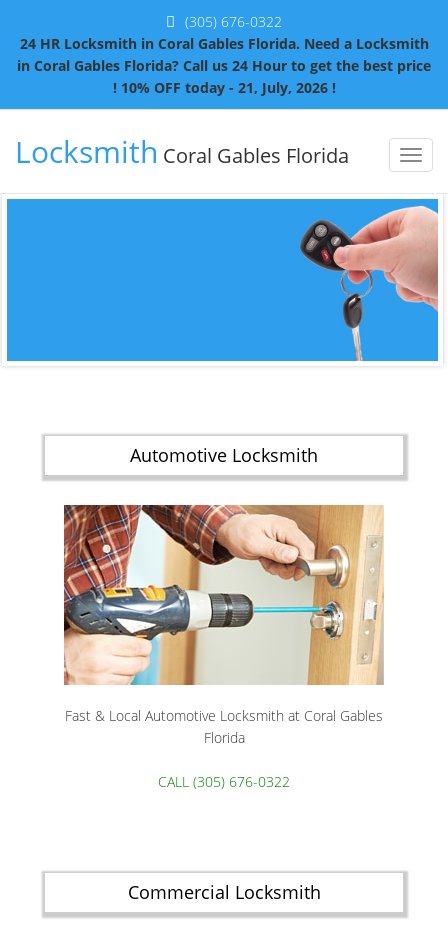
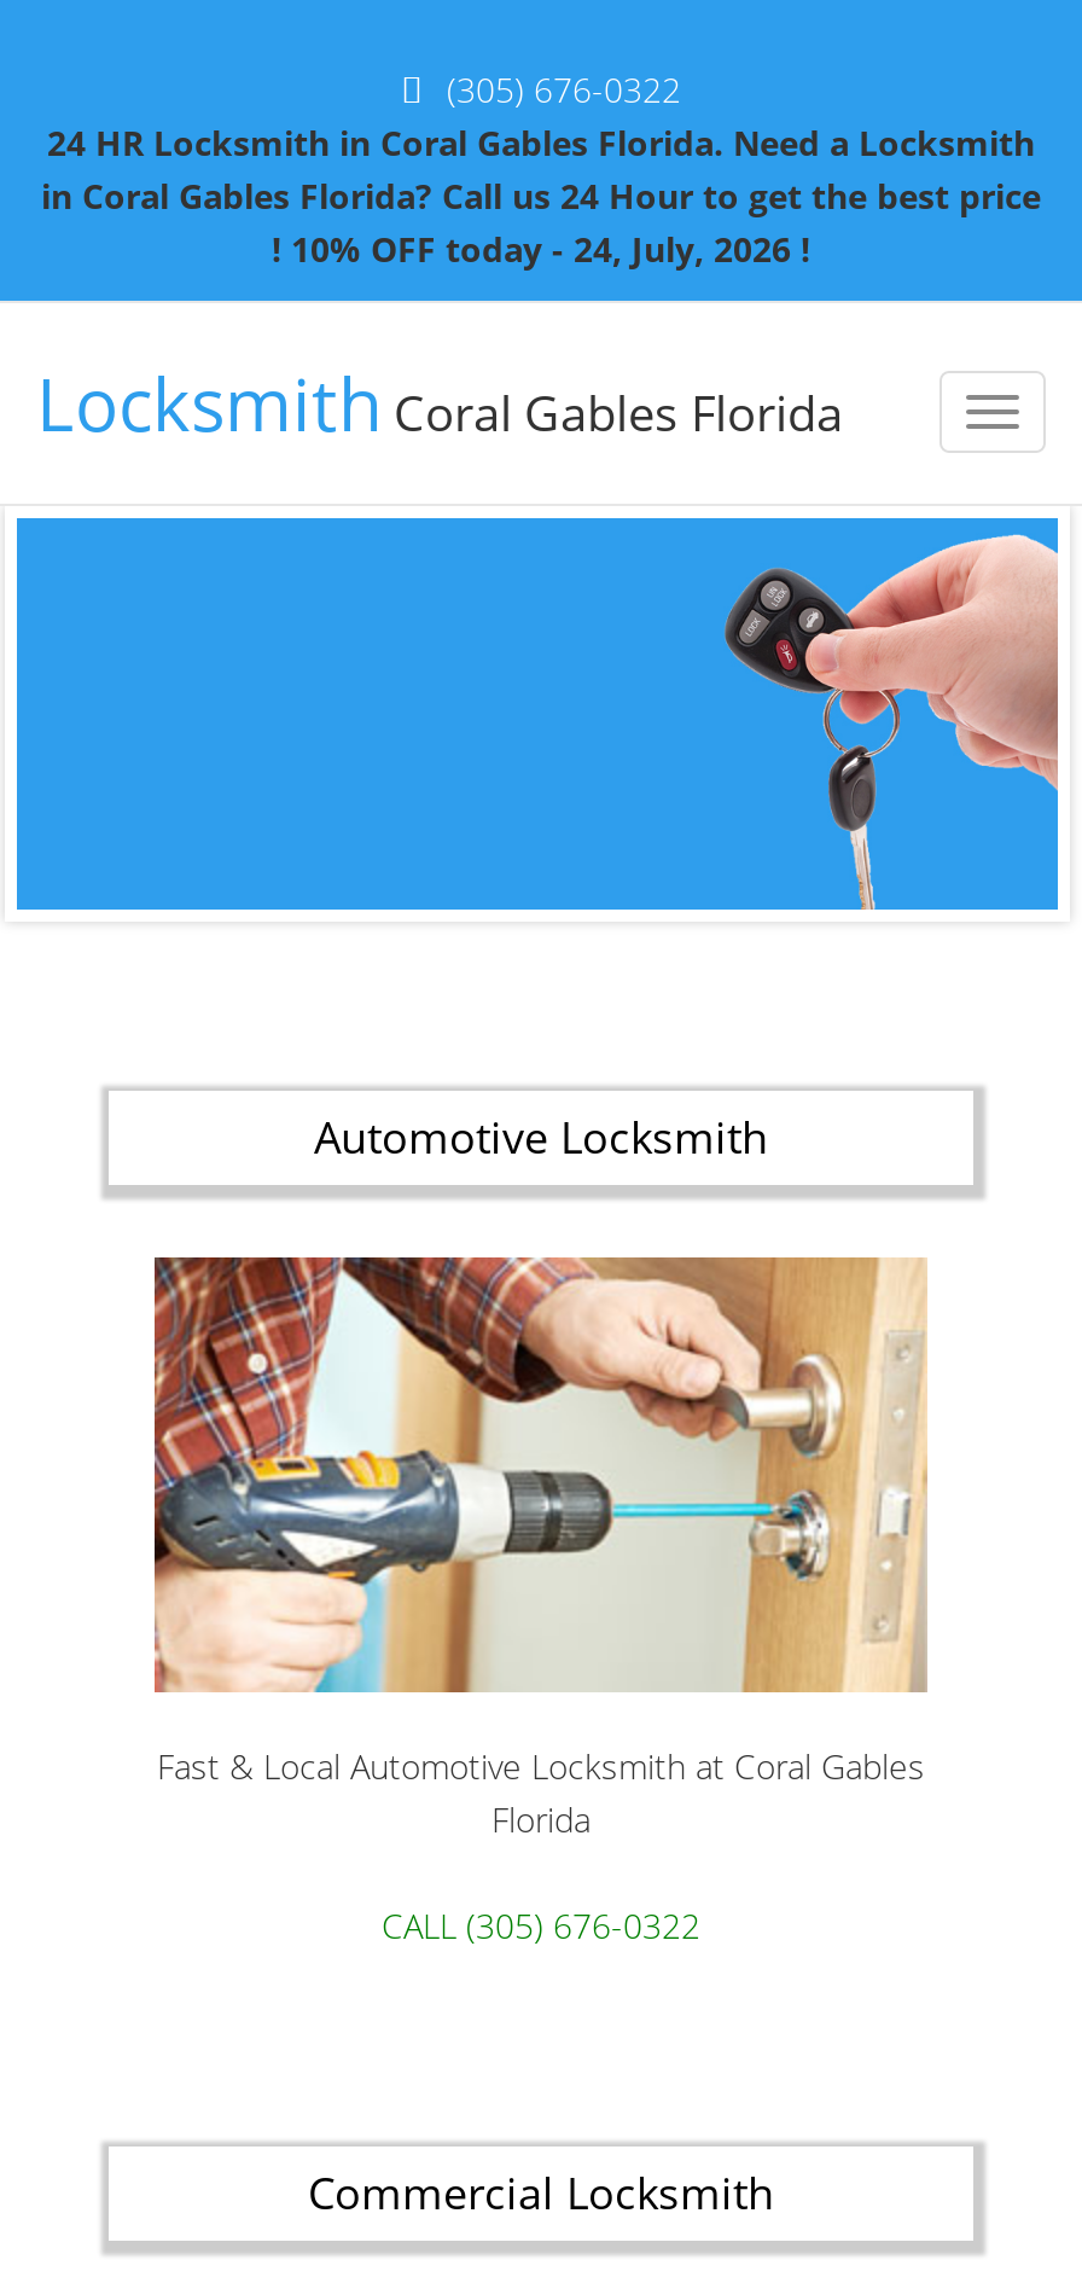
- ! 10% OFF today - 21, July, 2026 !
+ ! 10% OFF today - 24, July, 2026 !
